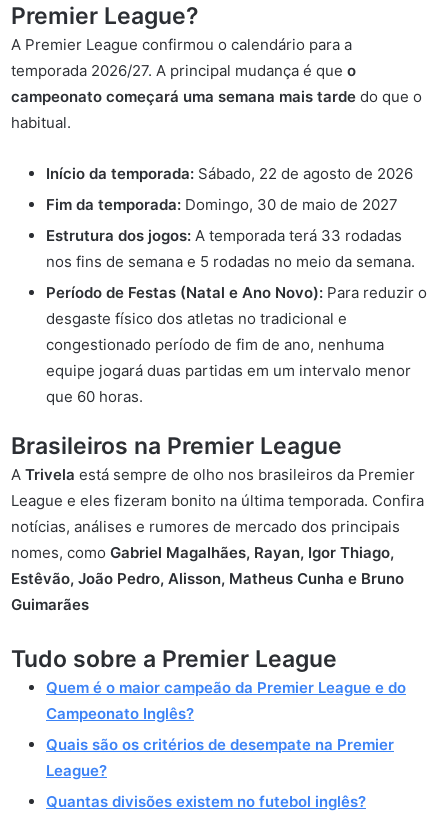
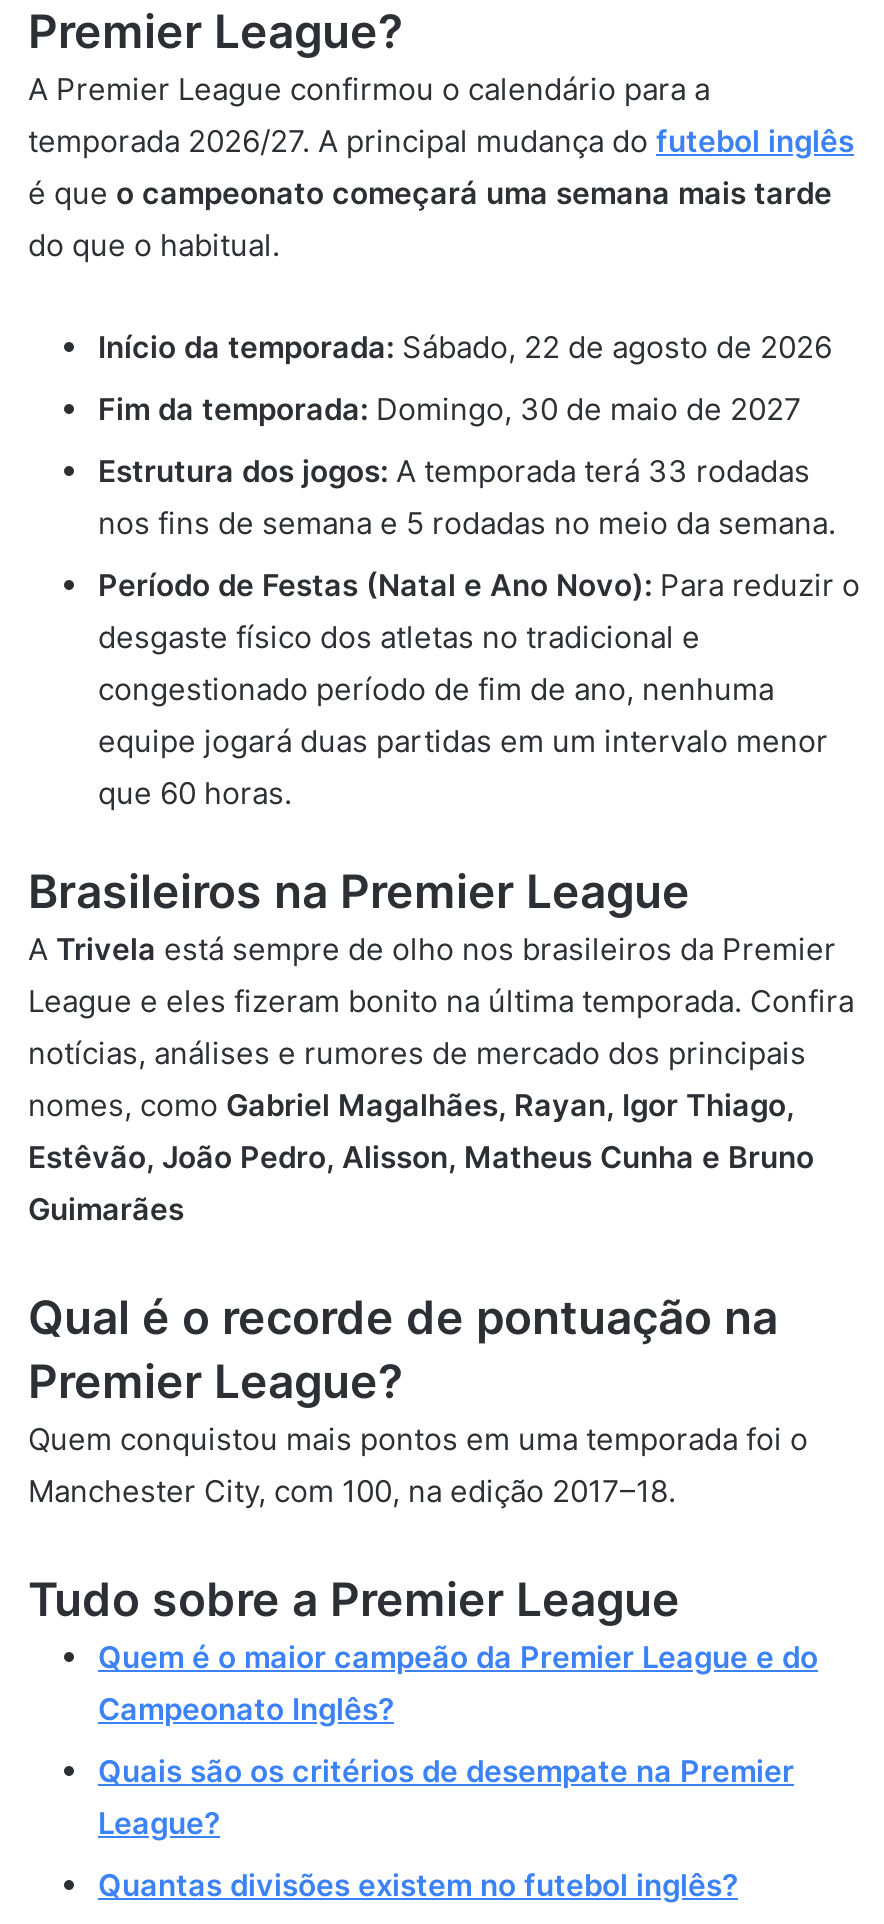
- temporada 2026/27. A principal mudança é que o
- campeonato começará uma semana mais tarde do que o
- habitual.
+ temporada 2026/27. A principal mudança do futebol inglês
+ é que o campeonato começará uma semana mais tarde
+ do que o habitual.

+ Qual é o recorde de pontuação na
+ Premier League?
+ Quem conquistou mais pontos em uma temporada foi o
+ Manchester City, com 100, na edição 2017–18.
